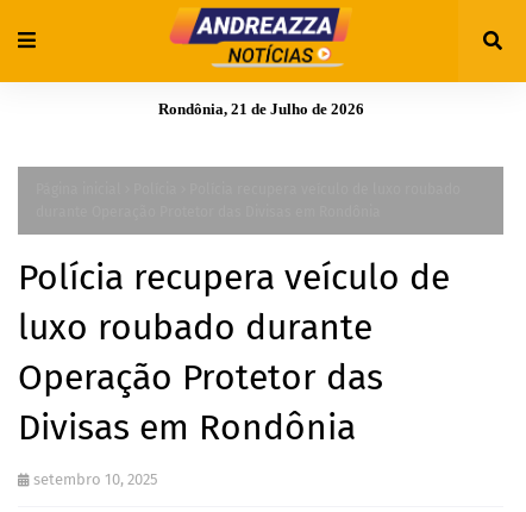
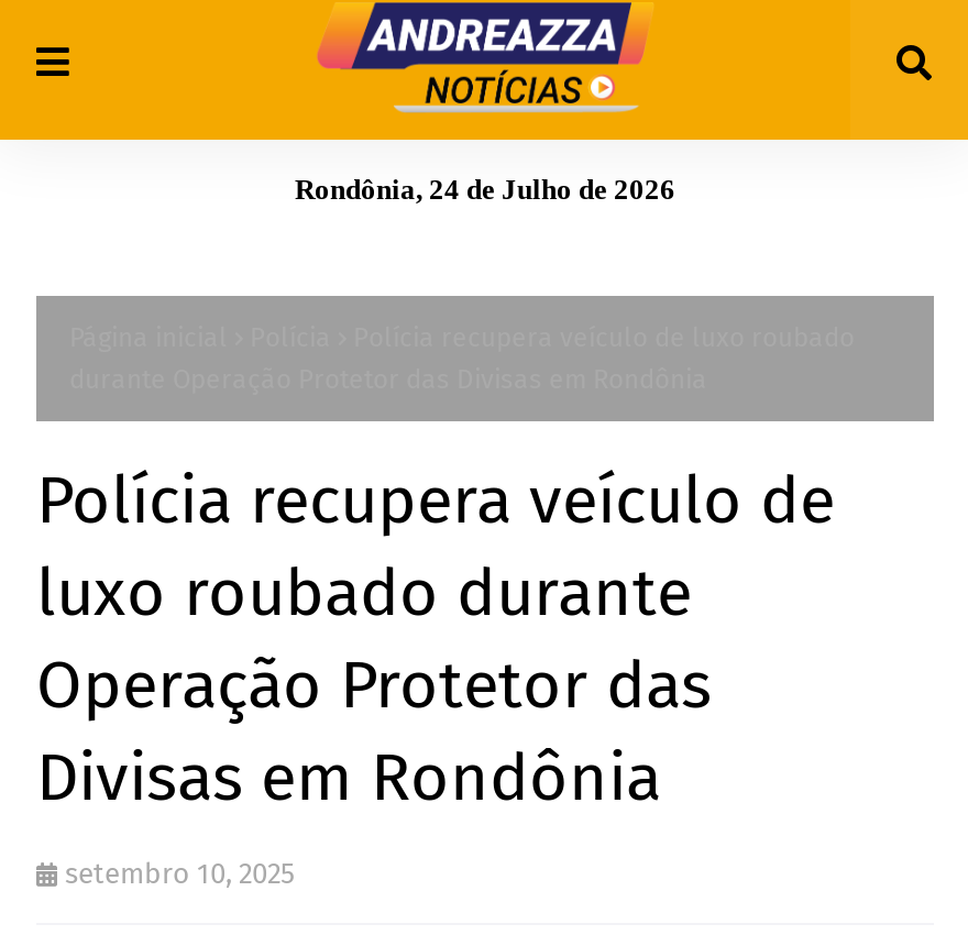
- Rondônia, 21 de Julho de 2026
+ Rondônia, 24 de Julho de 2026
